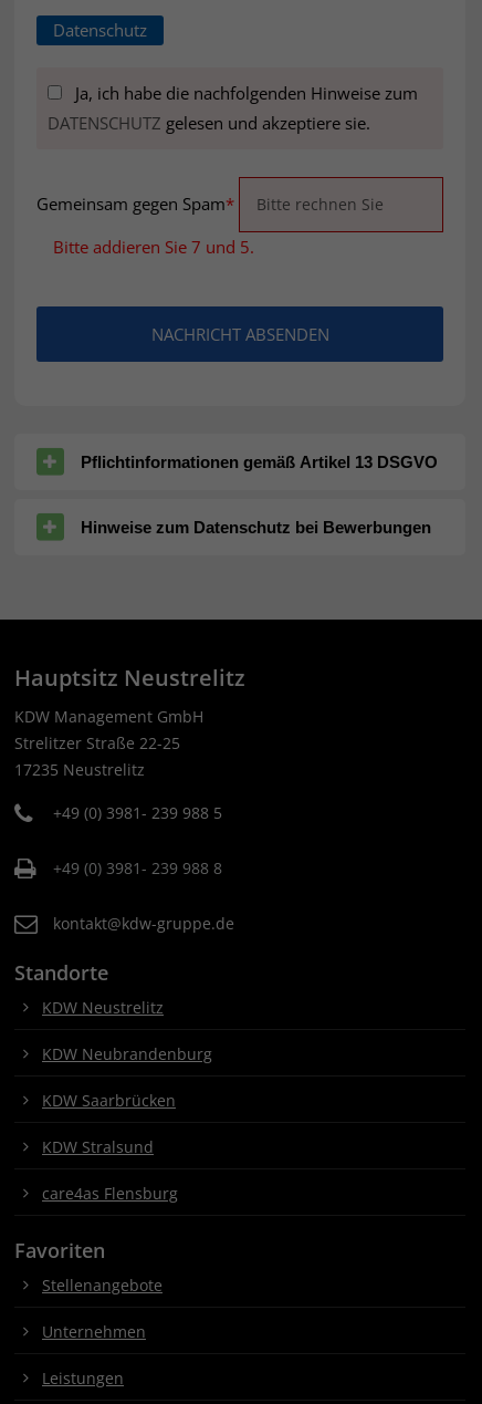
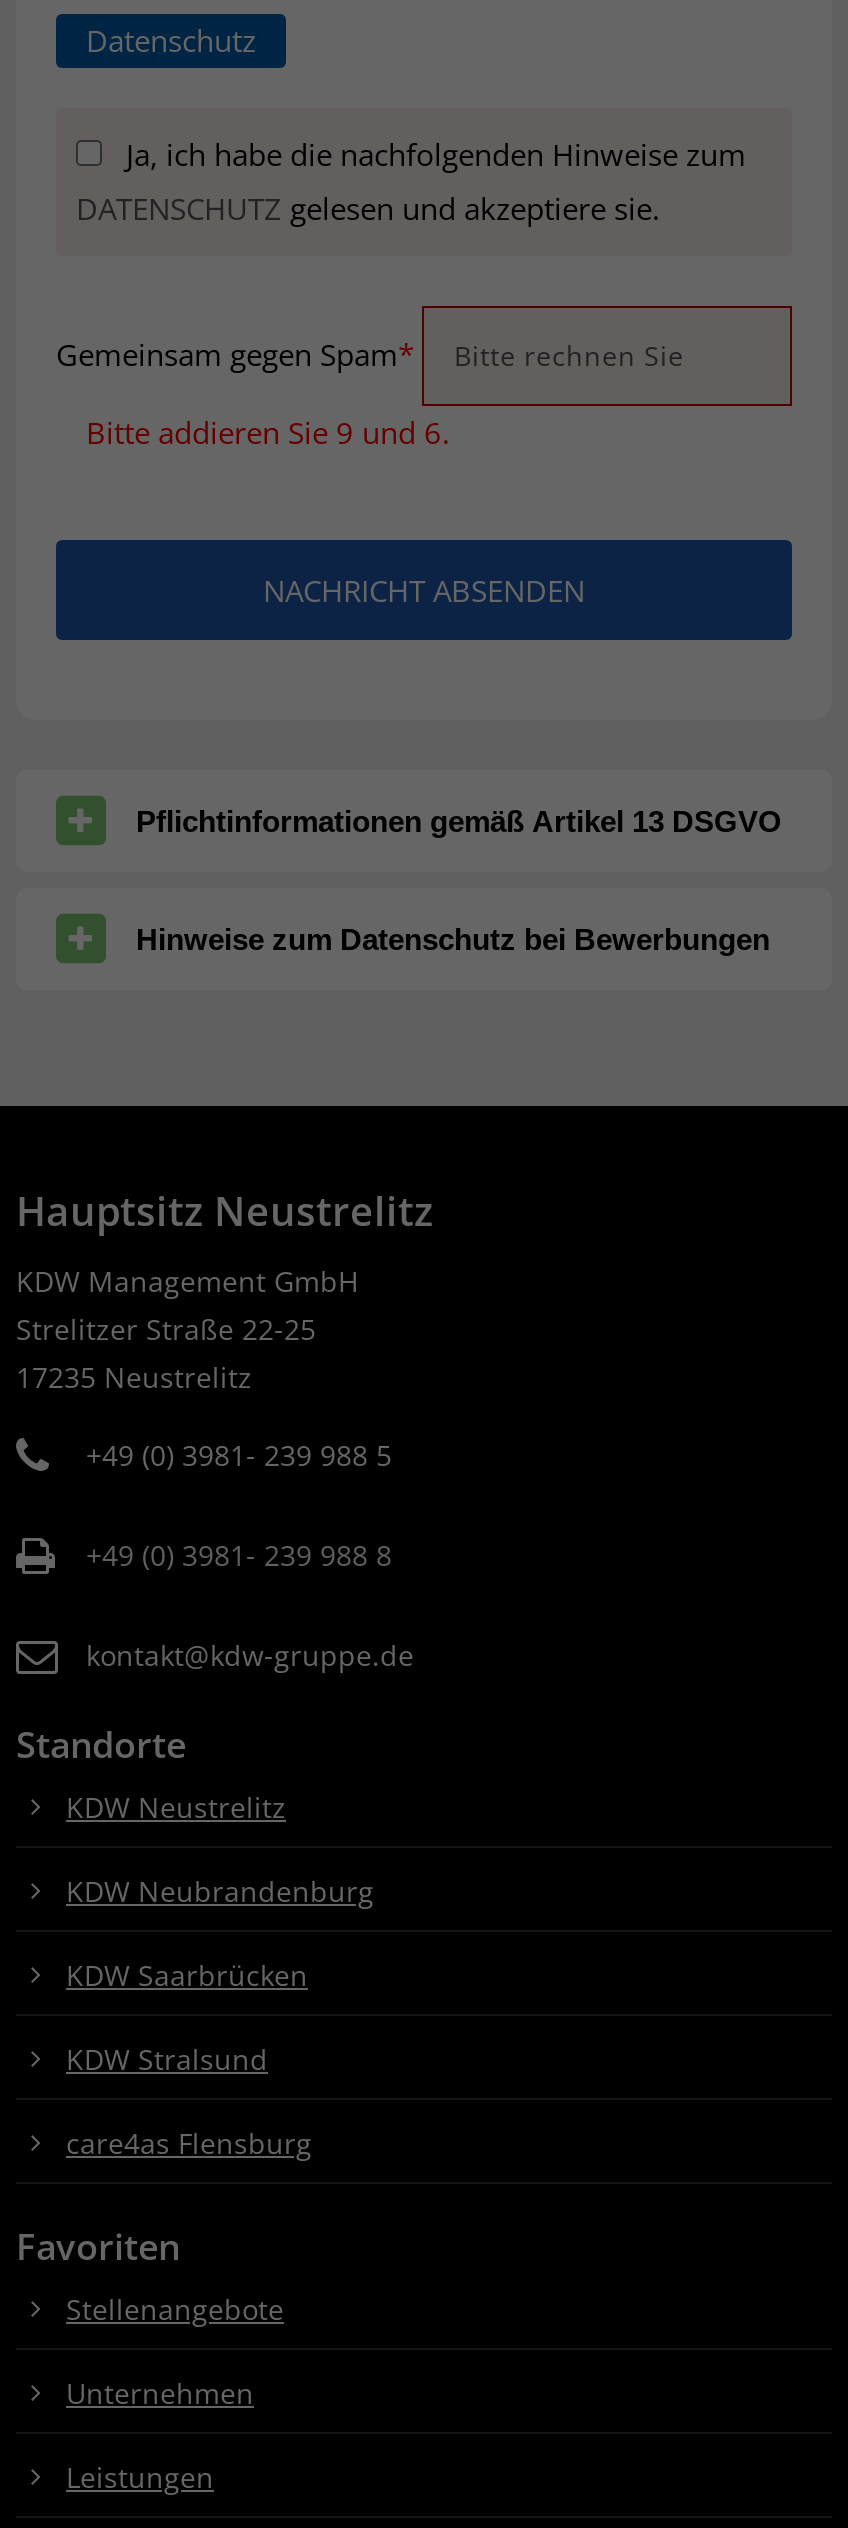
- Bitte addieren Sie 7 und 5.
+ Bitte addieren Sie 9 und 6.
